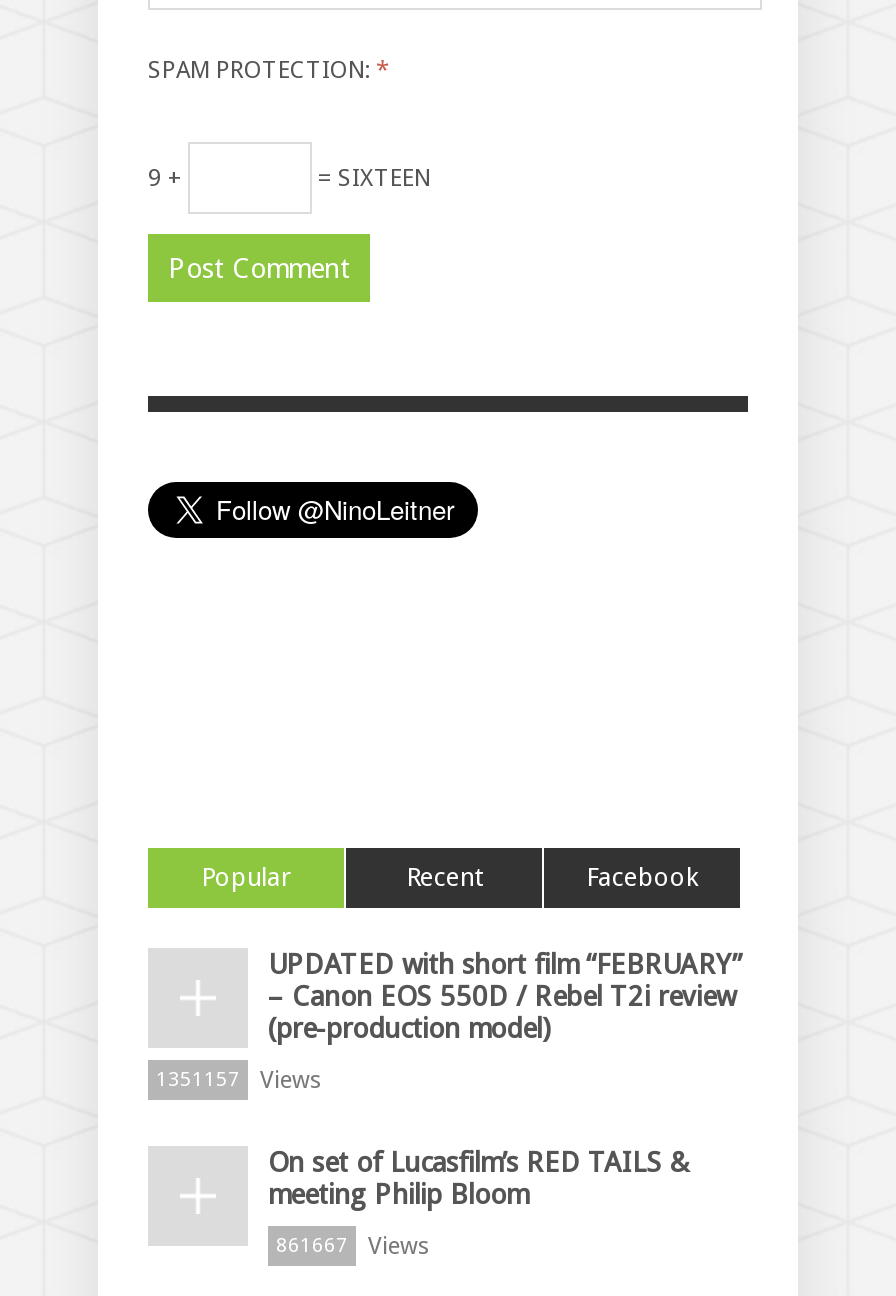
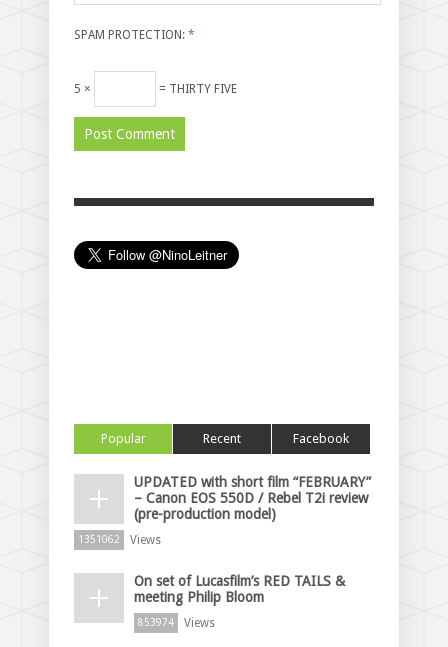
- 9 +
- = SIXTEEN
+ 5 ×
+ = THIRTY FIVE

- 1351157 Views
+ 1351062 Views

- 861667 Views
+ 853974 Views
